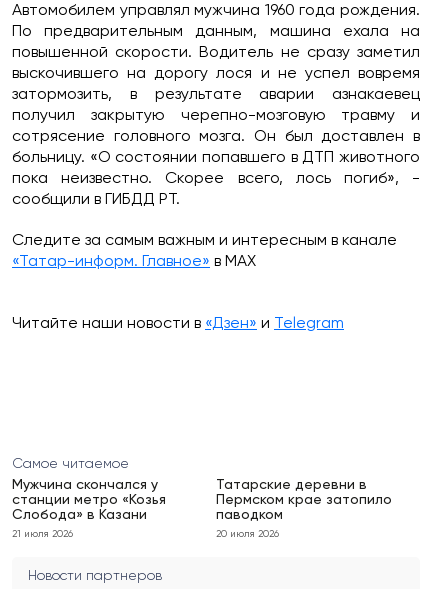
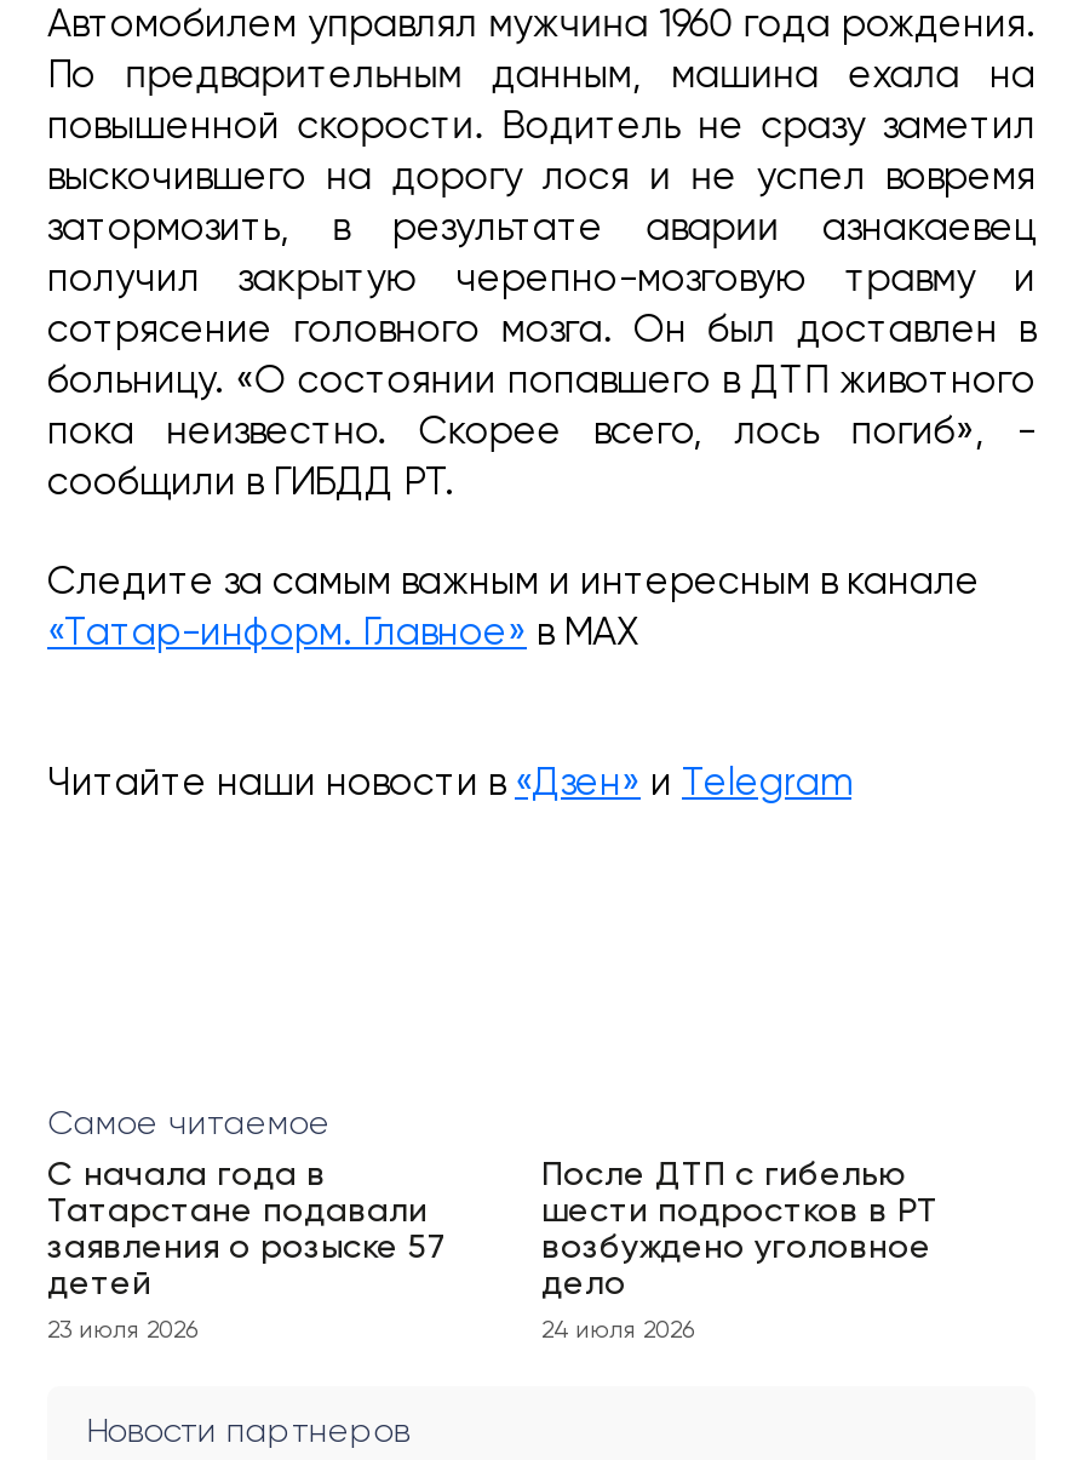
- Мужчина скончался у
- станции метро «Козья
- Слобода» в Казани
+ С начала года в
+ Татарстане подавали
+ заявления о розыске 57
+ детей

- Татарские деревни в
- Пермском крае затопило
- паводком
+ После ДТП с гибелью
+ шести подростков в РТ
+ возбуждено уголовное
+ дело

- 21 июля 2026
+ 23 июля 2026

- 20 июля 2026
+ 24 июля 2026
